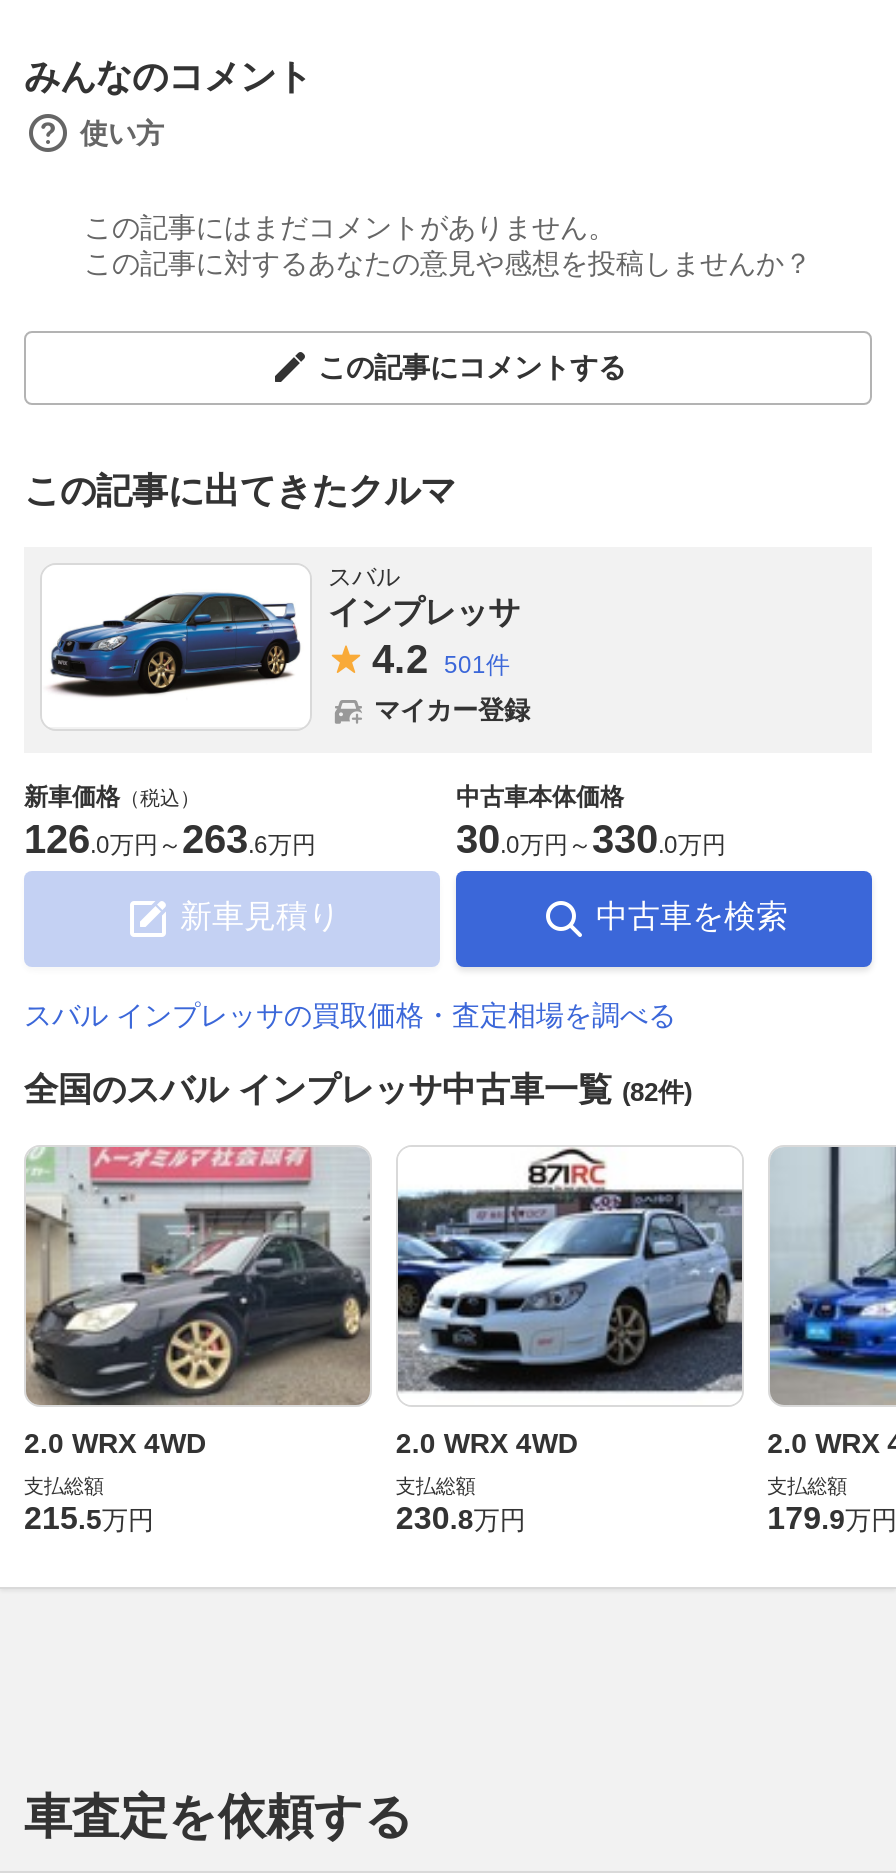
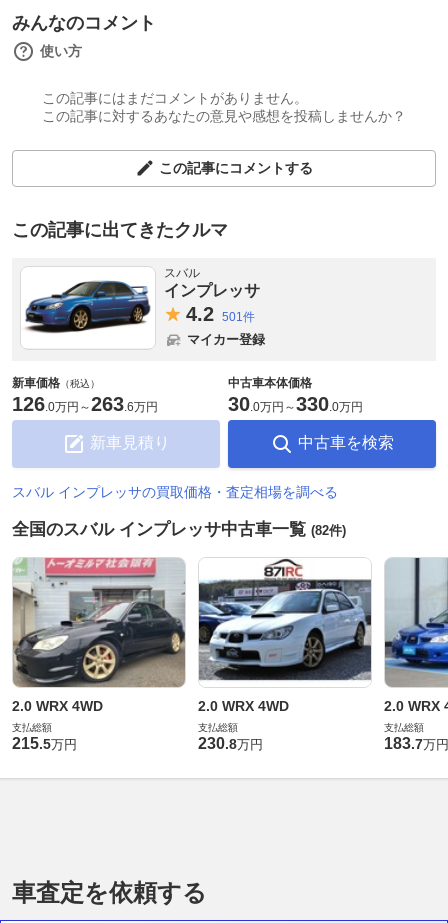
- 179.9万円
+ 183.7万円
